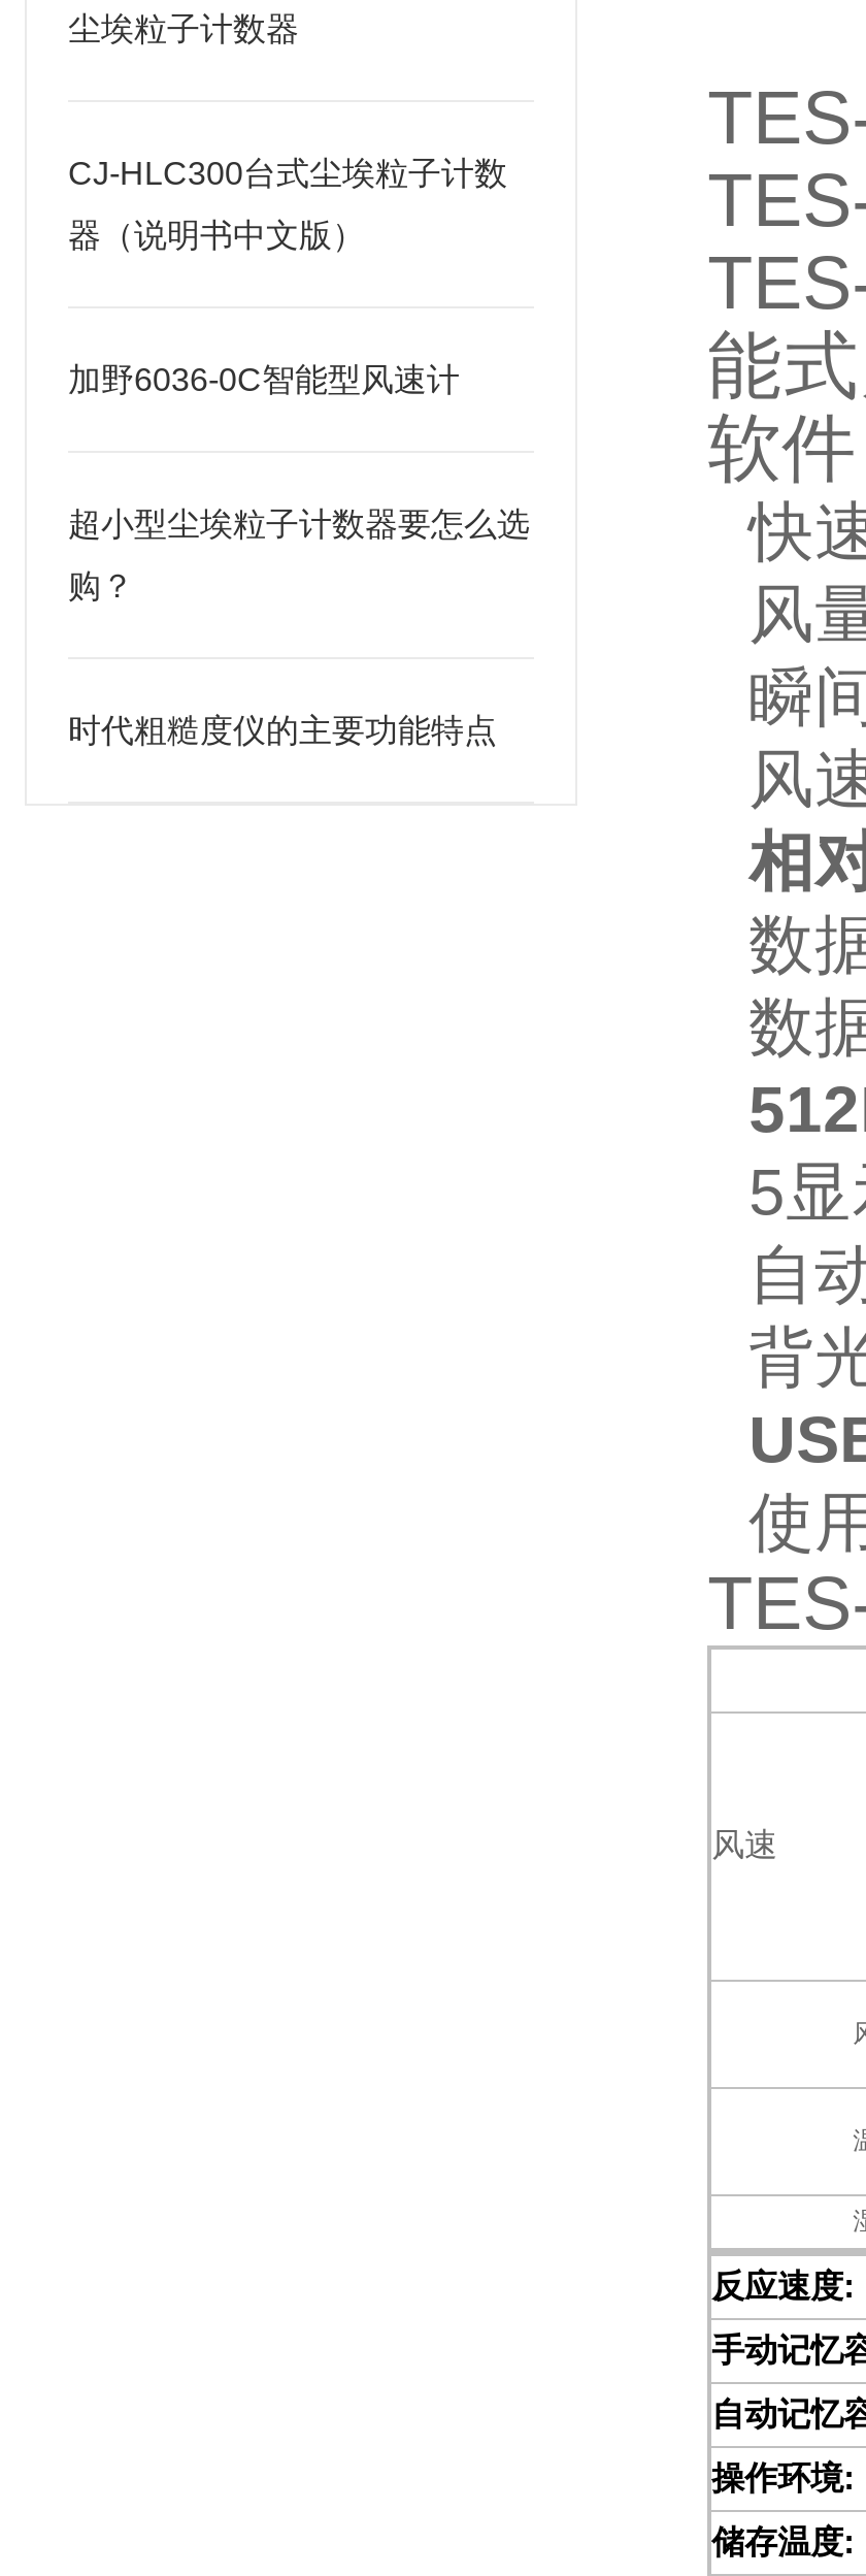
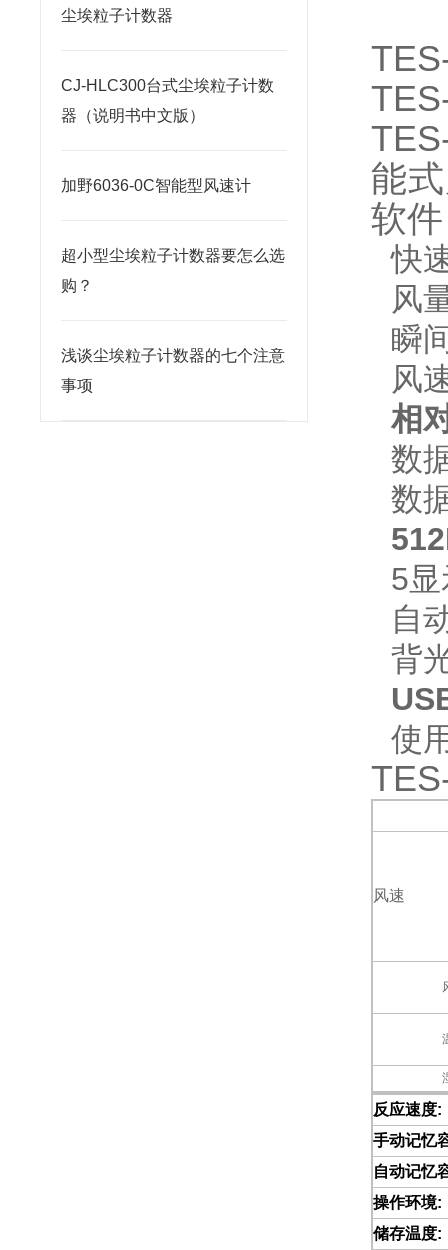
- 时代粗糙度仪的主要功能特点
+ 浅谈尘埃粒子计数器的七个注意
+ 事项
